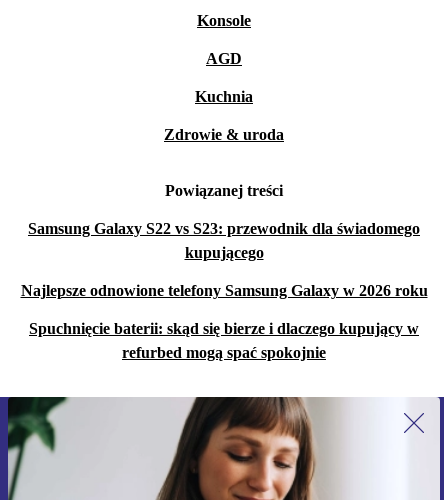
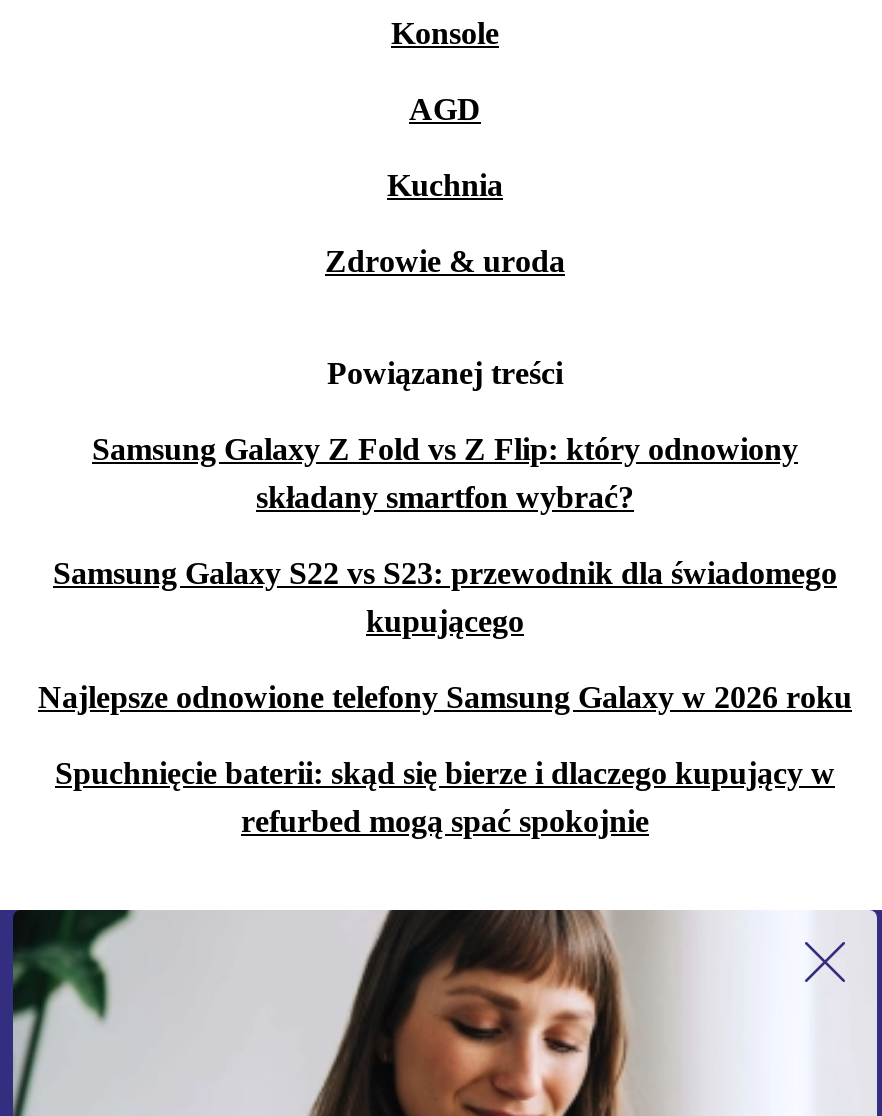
+ Samsung Galaxy Z Fold vs Z Flip: który odnowiony
+ składany smartfon wybrać?
